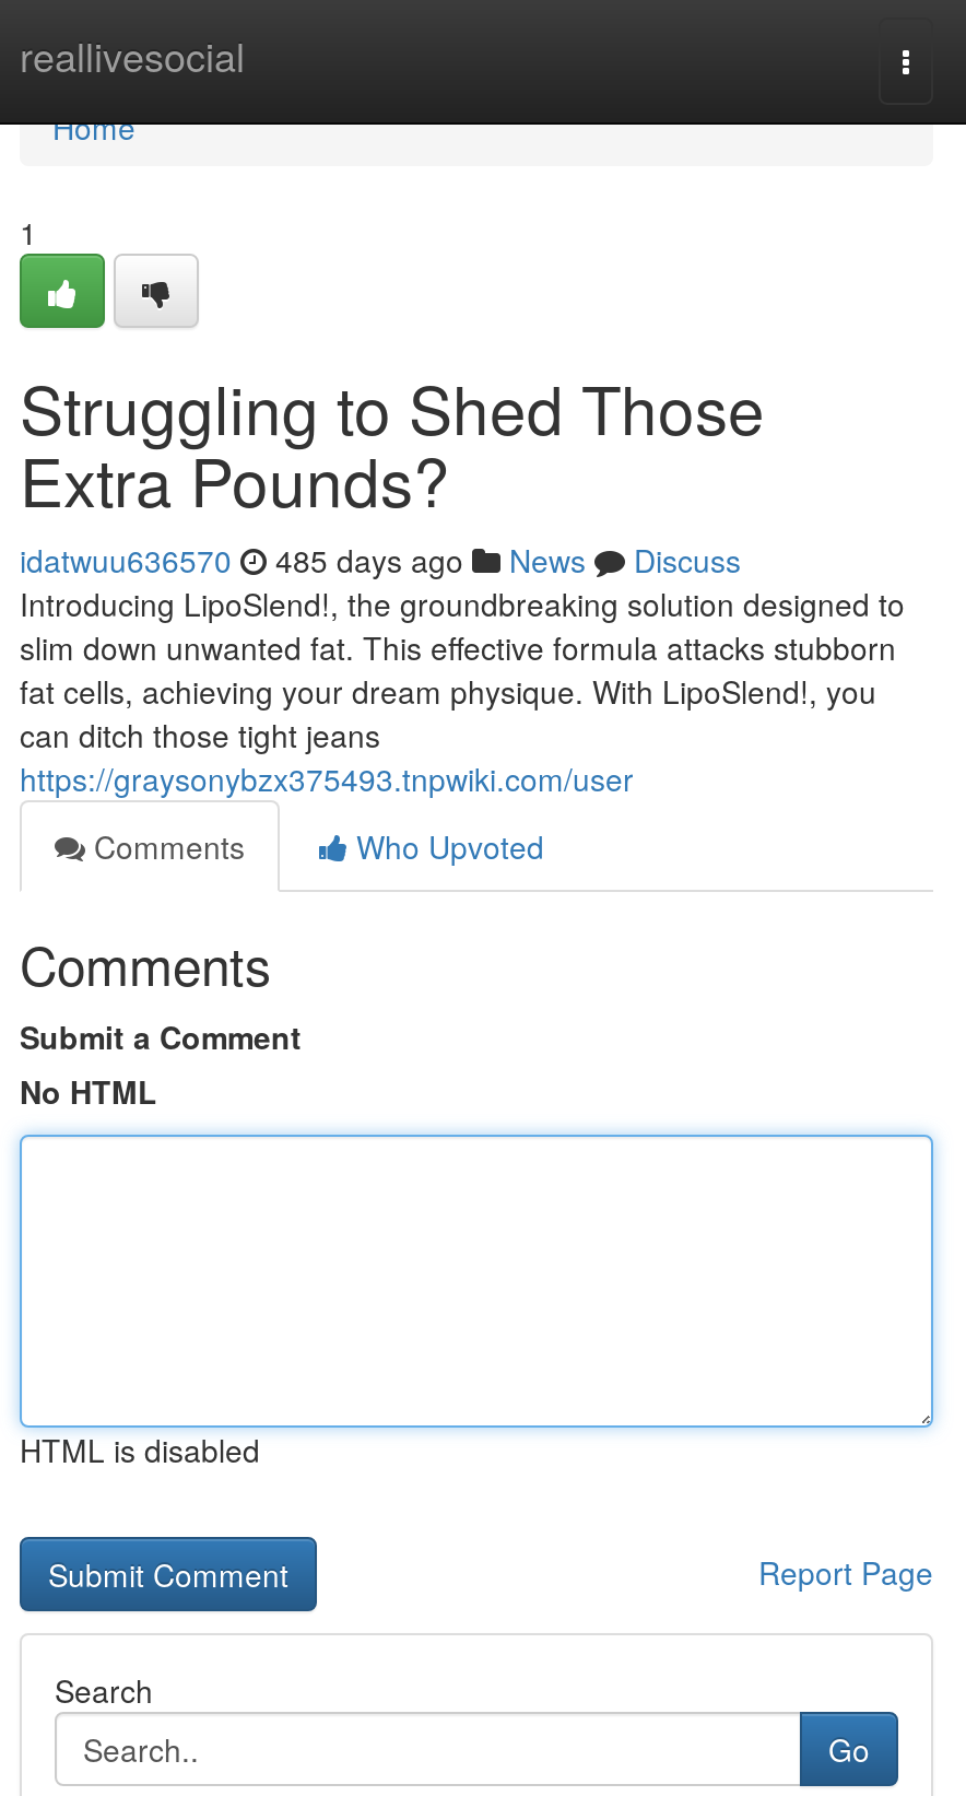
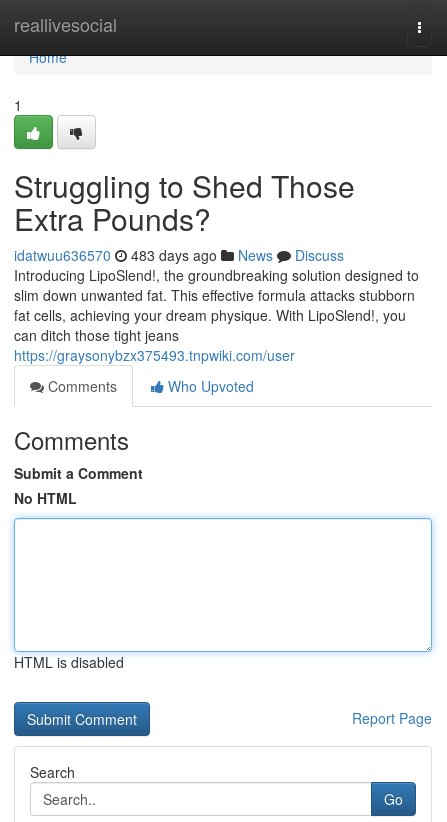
- idatwuu636570 485 days ago News Discuss
+ idatwuu636570 483 days ago News Discuss
